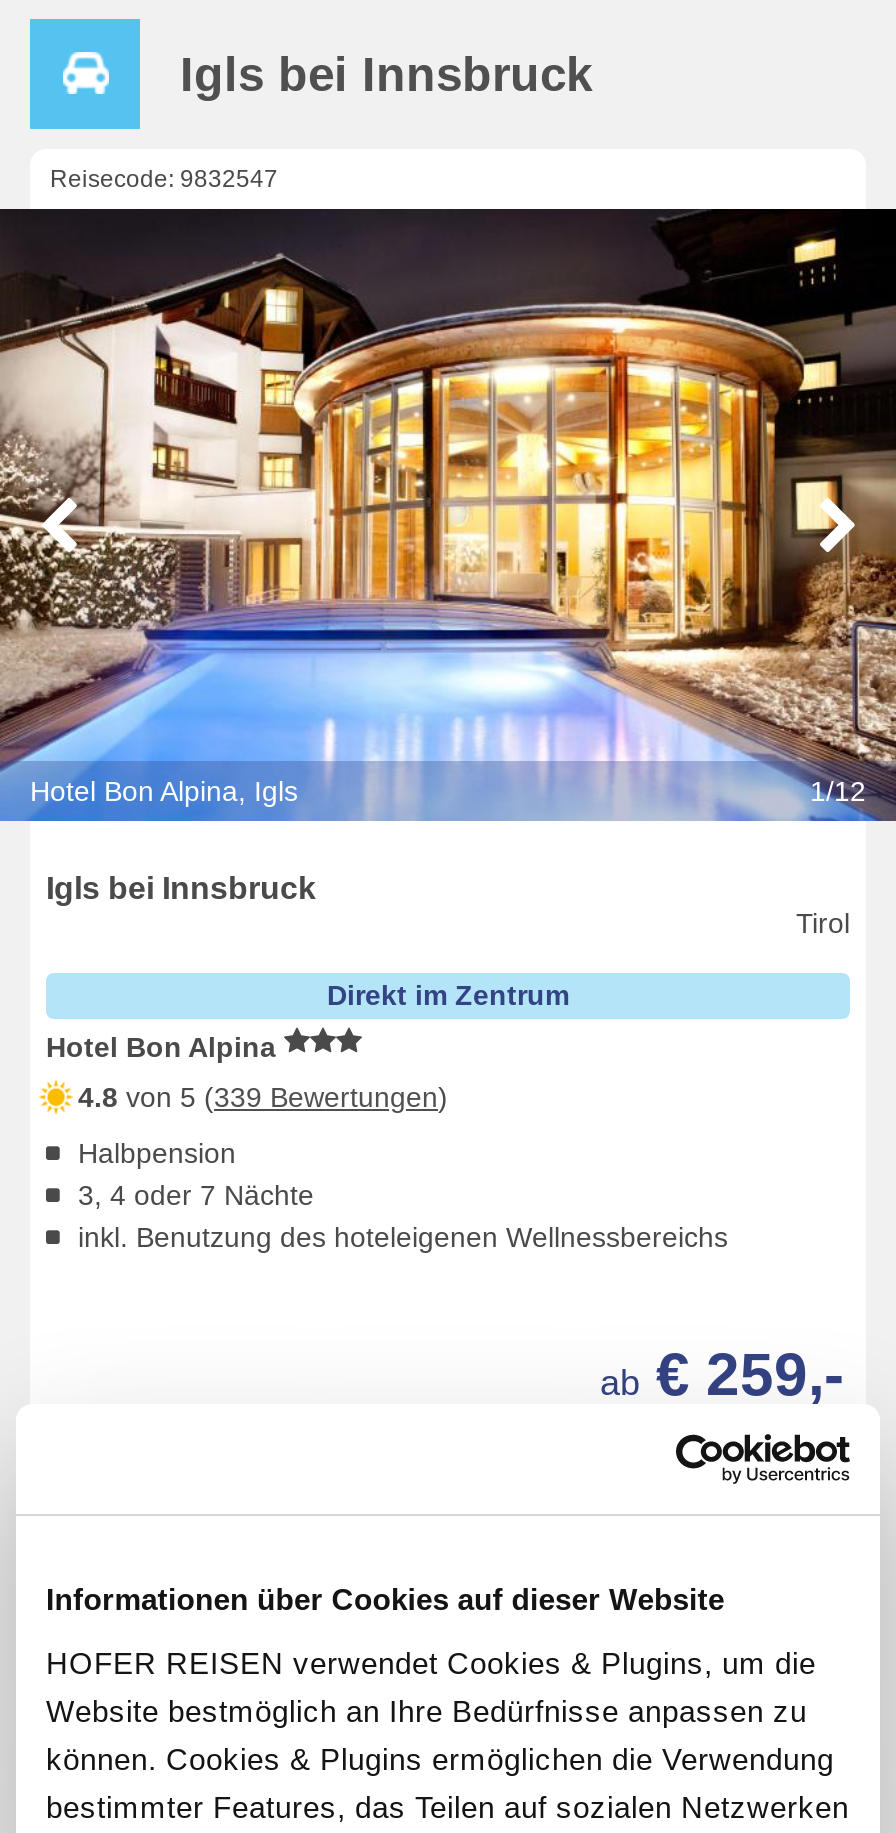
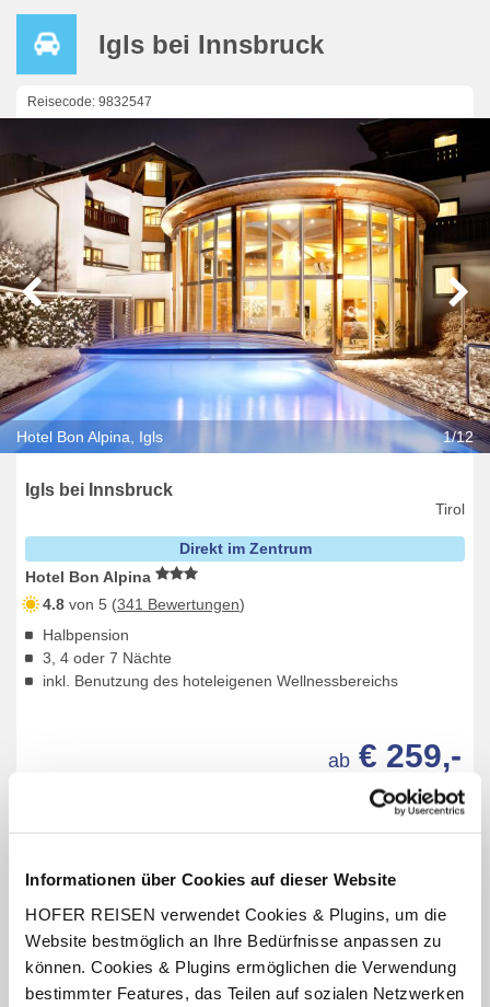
- 4.8 von 5 (339 Bewertungen)
+ 4.8 von 5 (341 Bewertungen)
